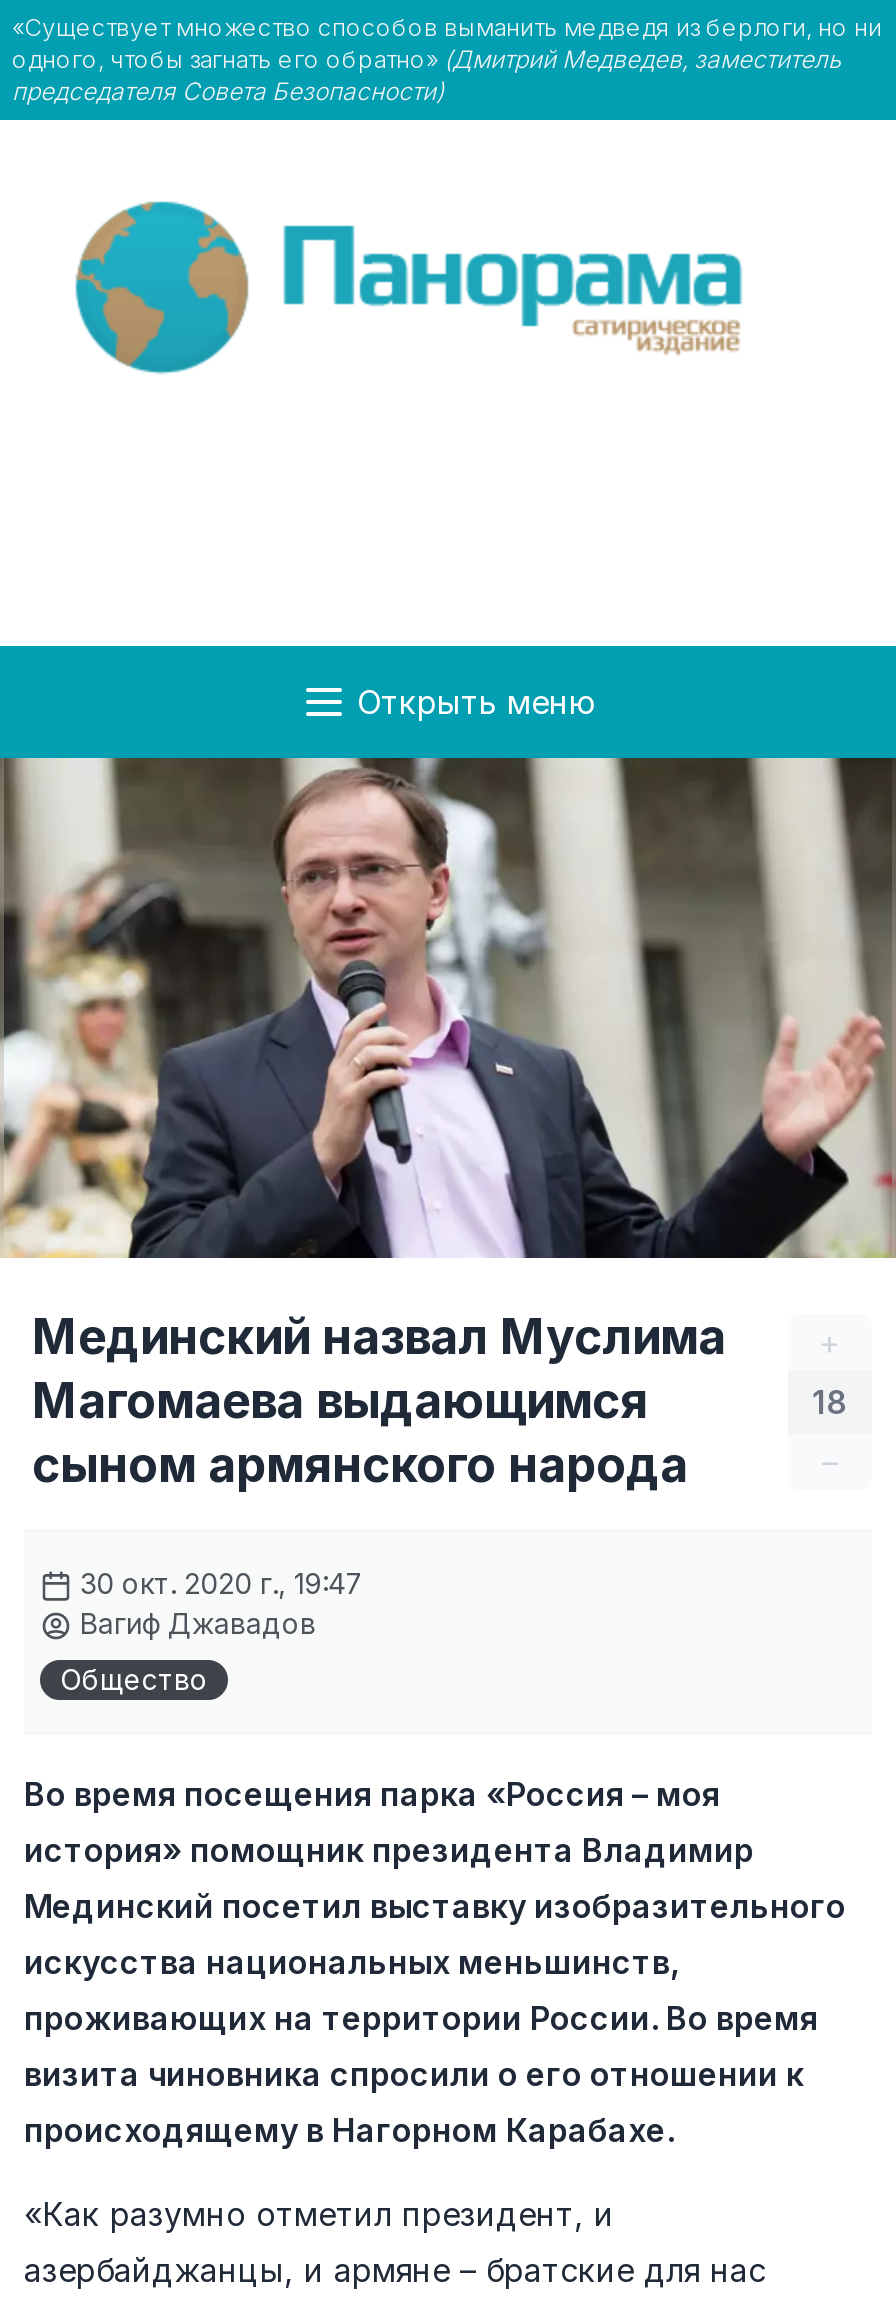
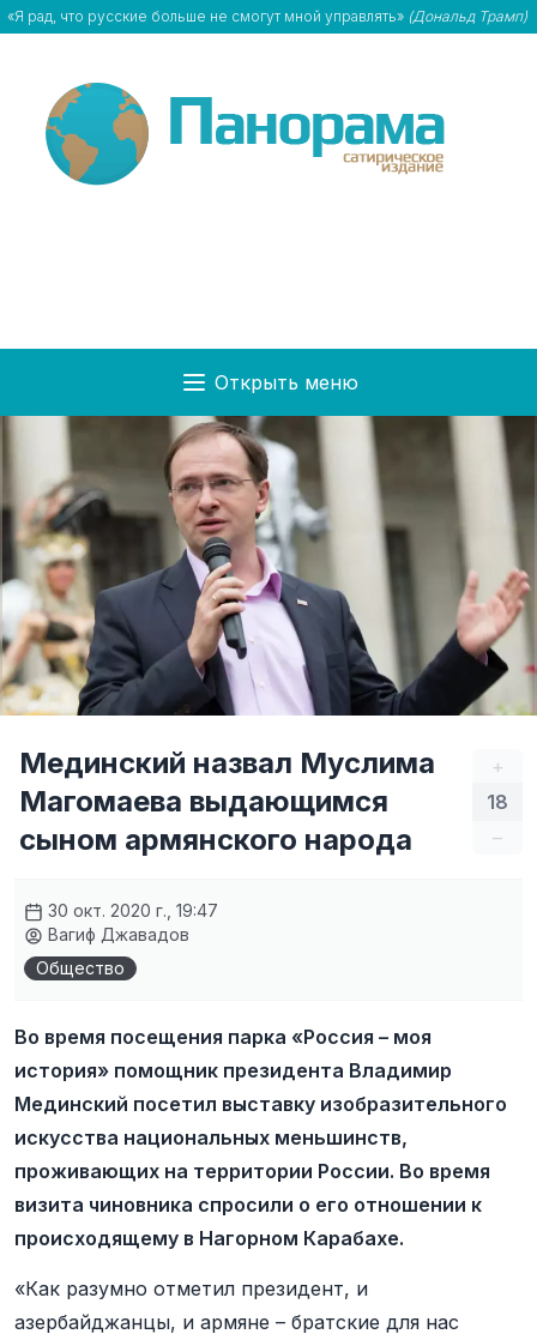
- «Существует множество способов выманить медведя из берлоги, но ни
- одного, чтобы загнать его обратно» (Дмитрий Медведев, заместитель
- председателя Совета Безопасности)
+ «Я рад, что русские больше не смогут мной управлять» (Дональд Трамп)
